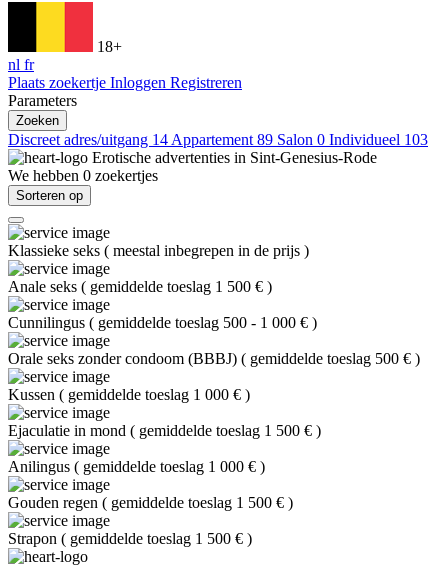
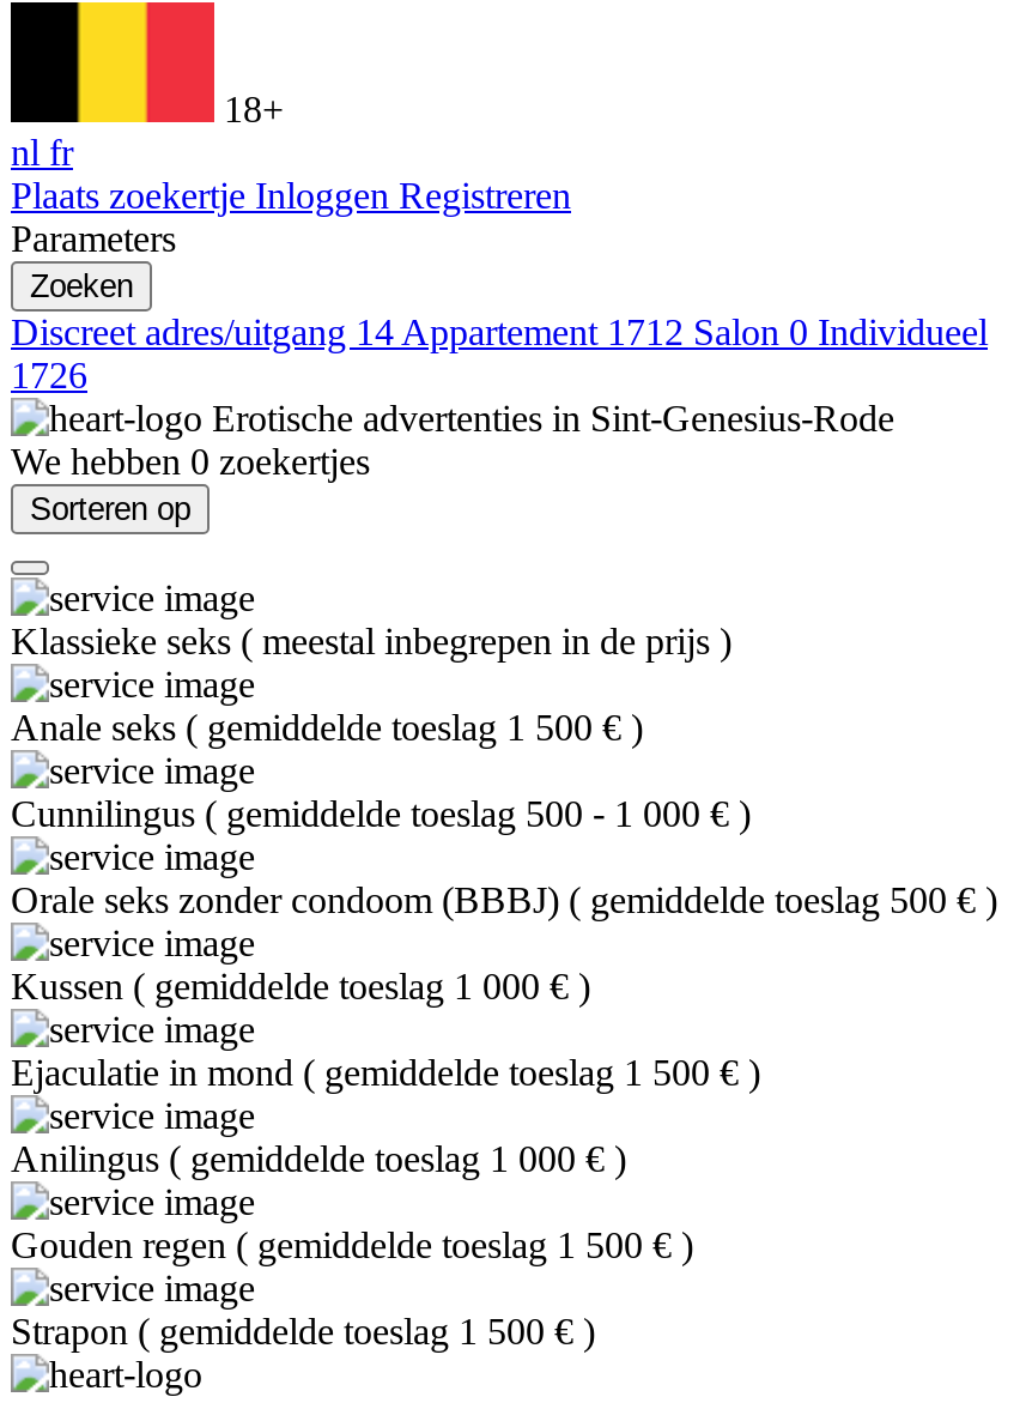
- Discreet adres/uitgang 14 Appartement 89 Salon 0 Individueel 103
+ Discreet adres/uitgang 14 Appartement 1712 Salon 0 Individueel
+ 1726
